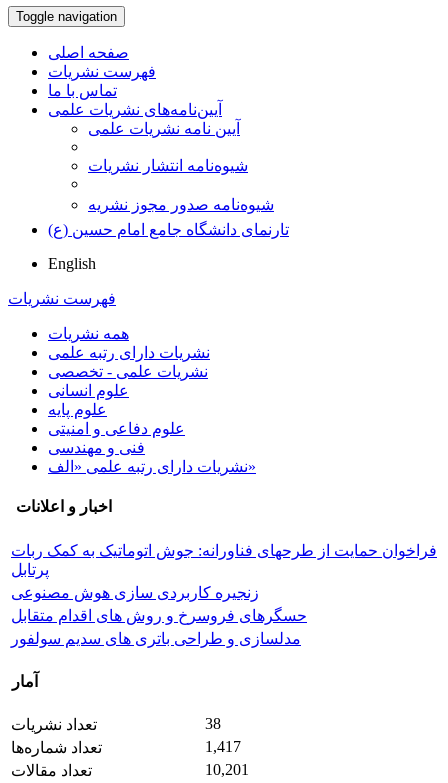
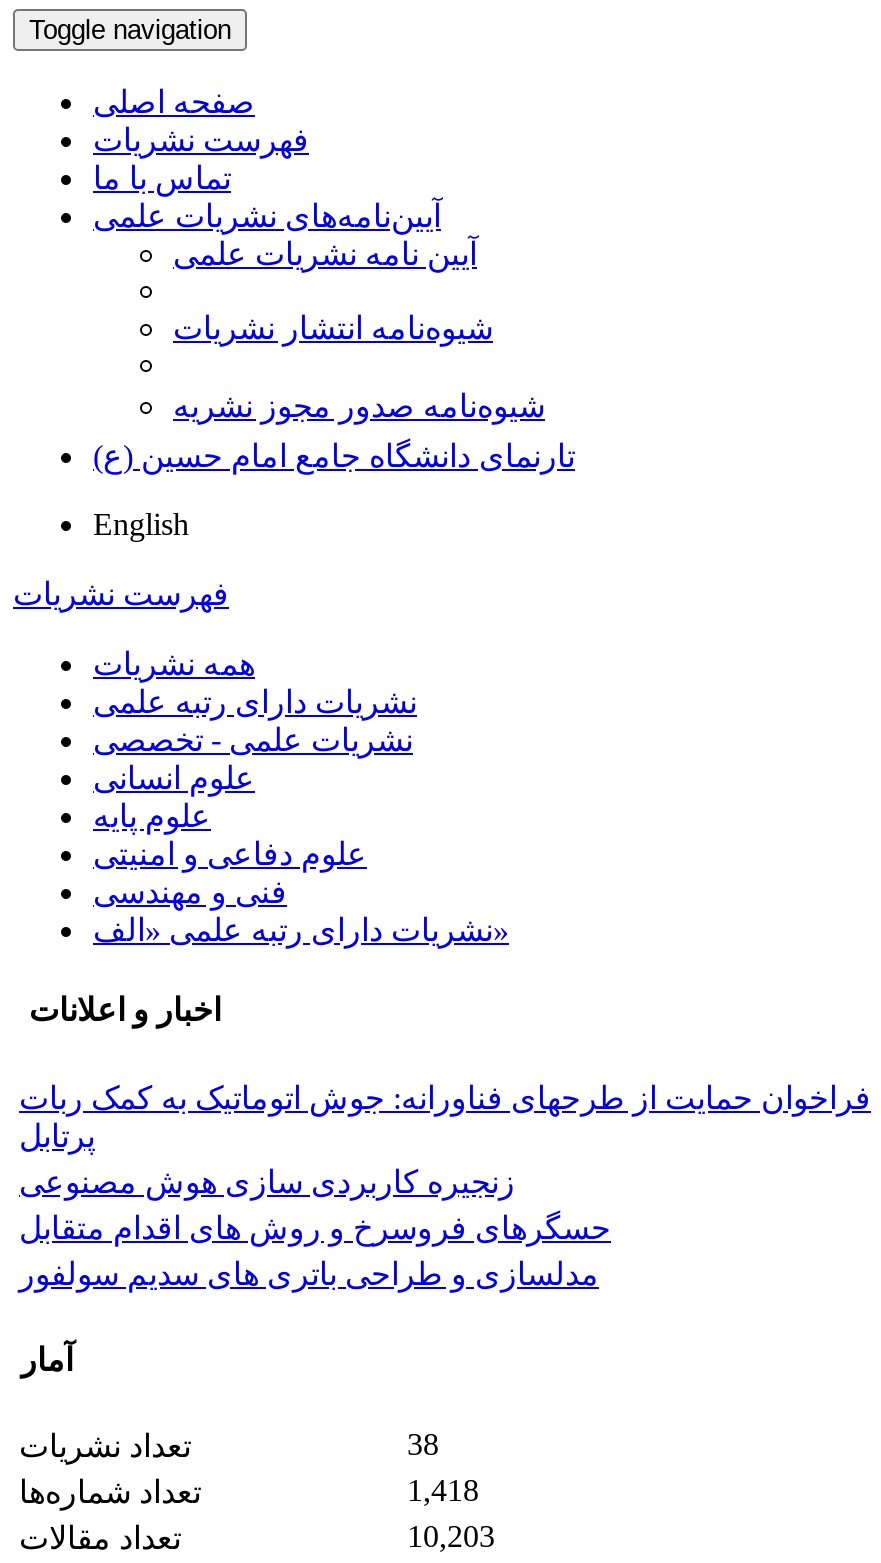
- 1,417
+ 1,418

- 10,201
+ 10,203
